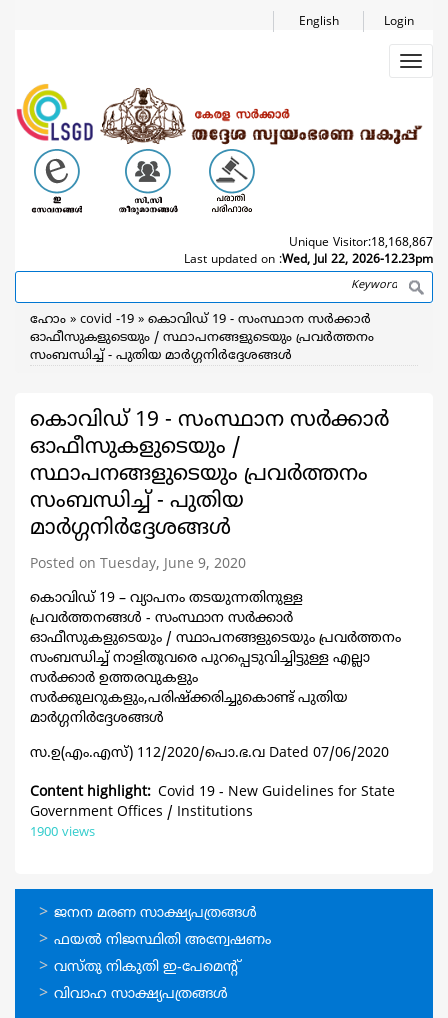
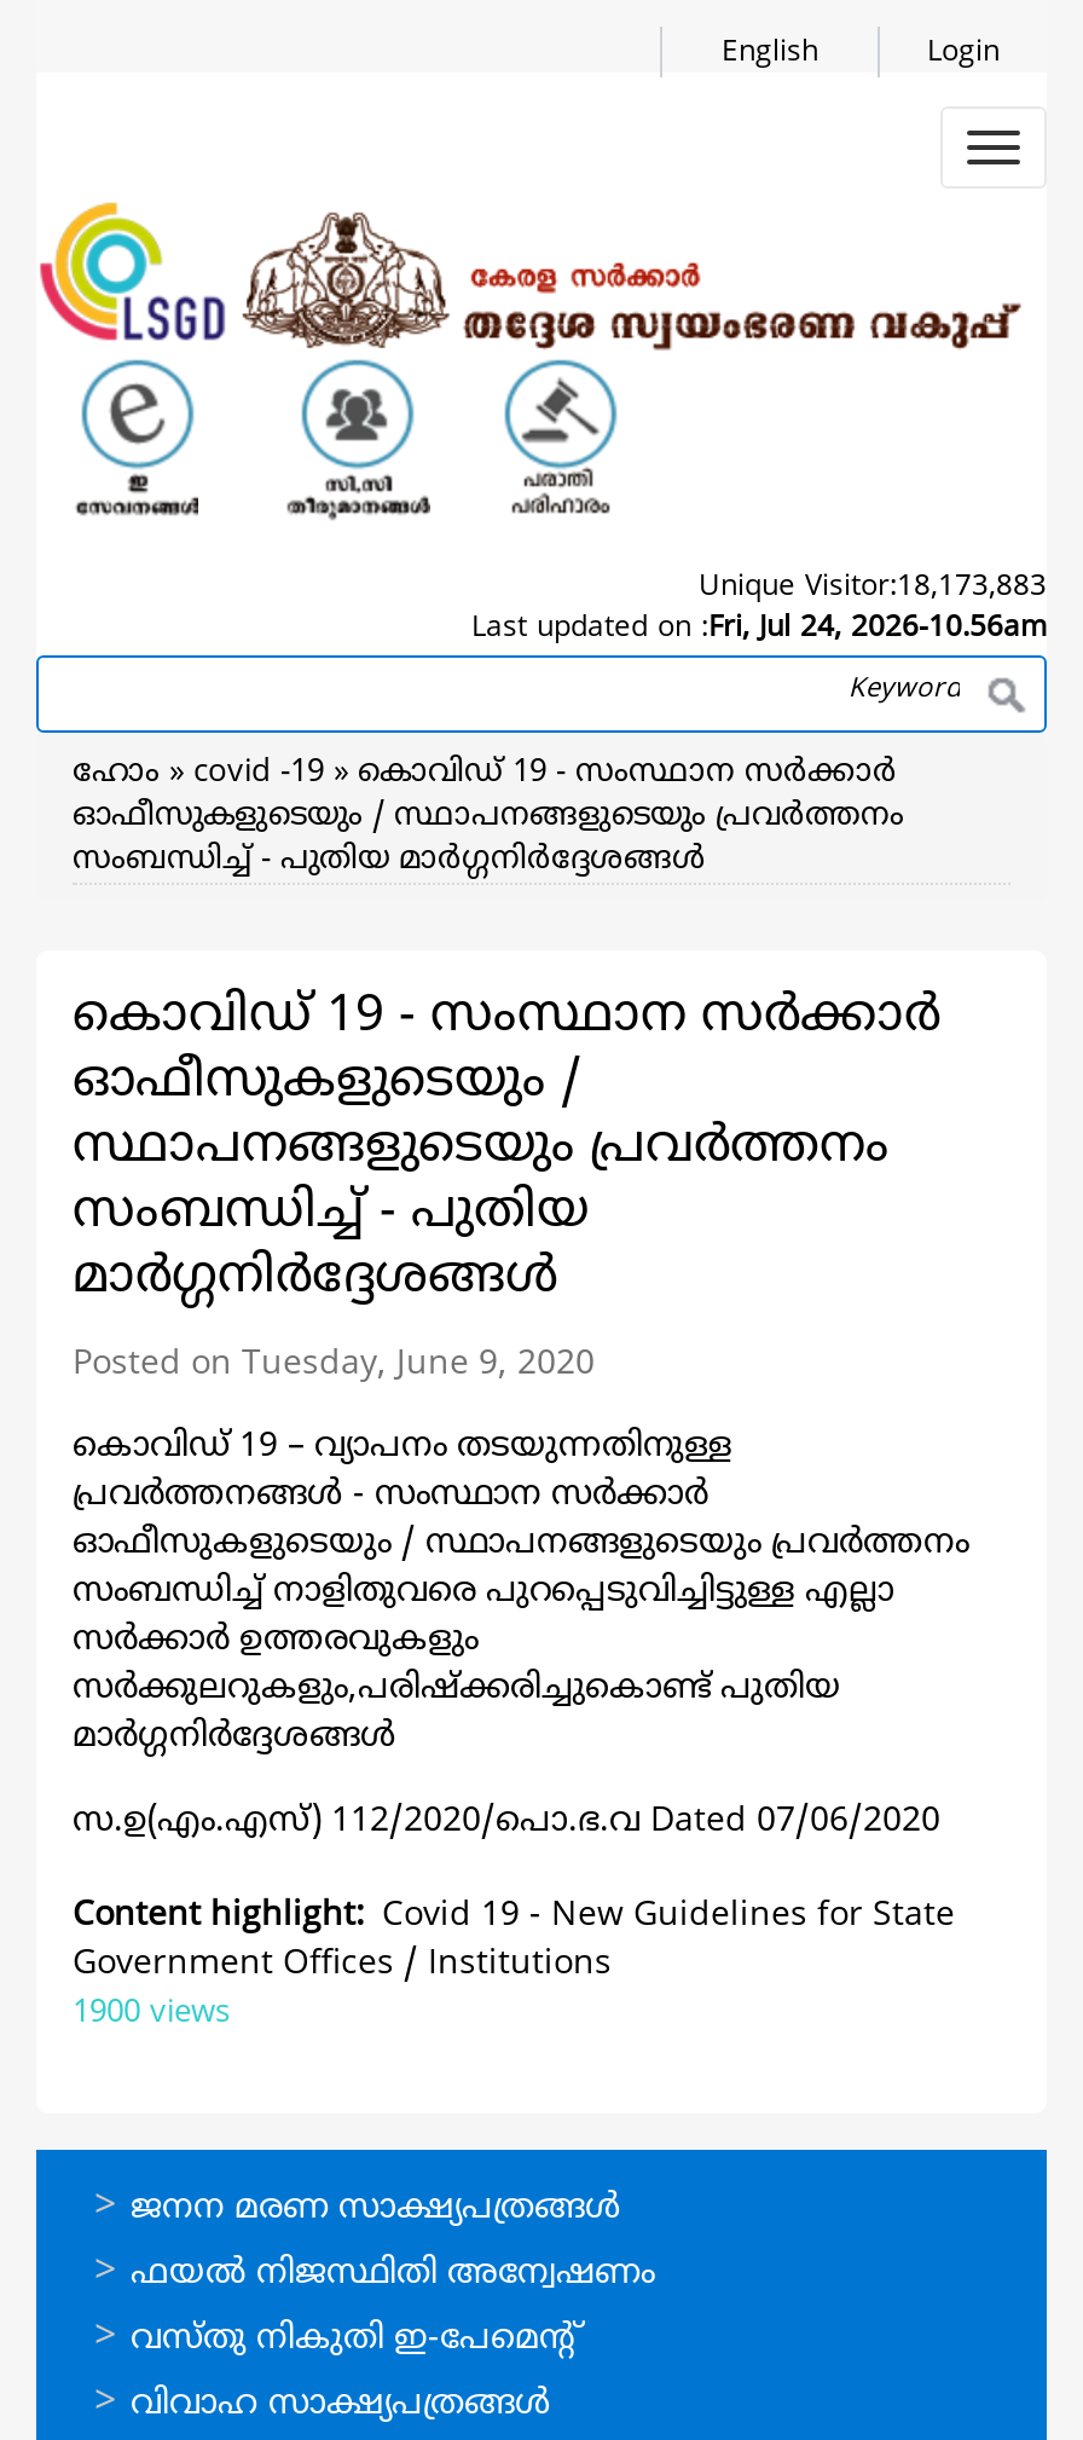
- Unique Visitor:18,168,867
+ Unique Visitor:18,173,883

- Last updated on : Wed, Jul 22, 2026-12.23pm
+ Last updated on : Fri, Jul 24, 2026-10.56am
